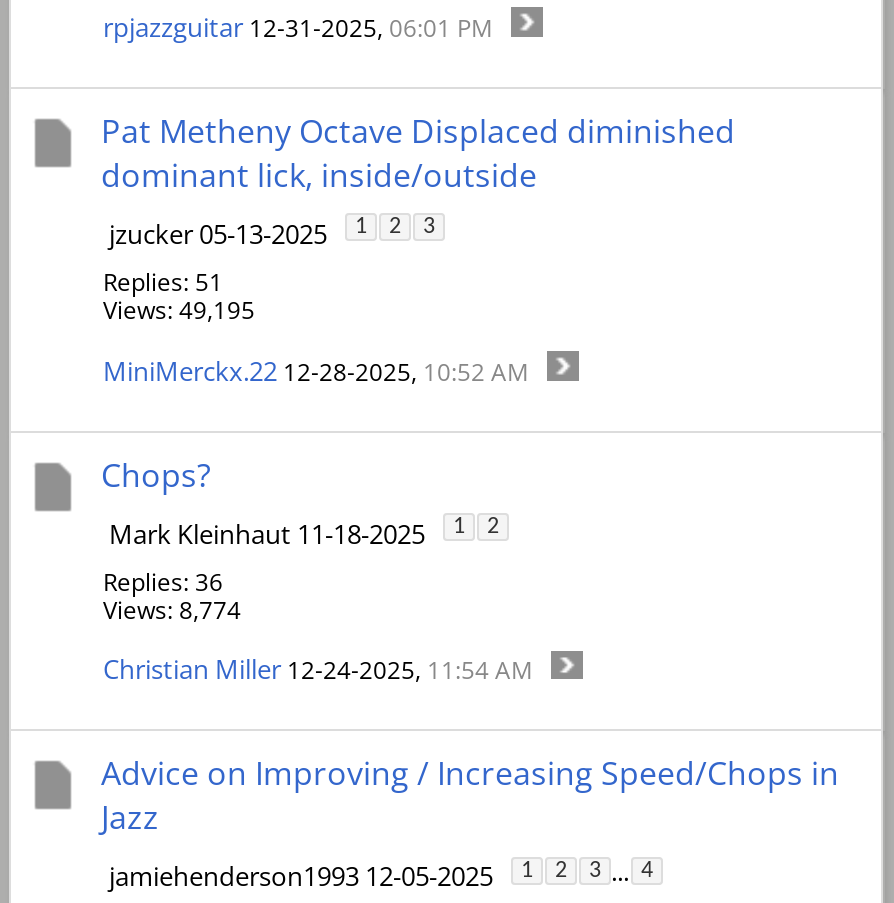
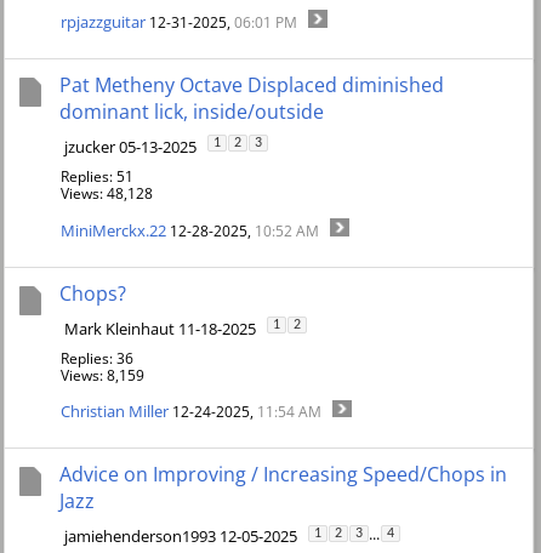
- Views: 49,195
+ Views: 48,128

- Views: 8,774
+ Views: 8,159
